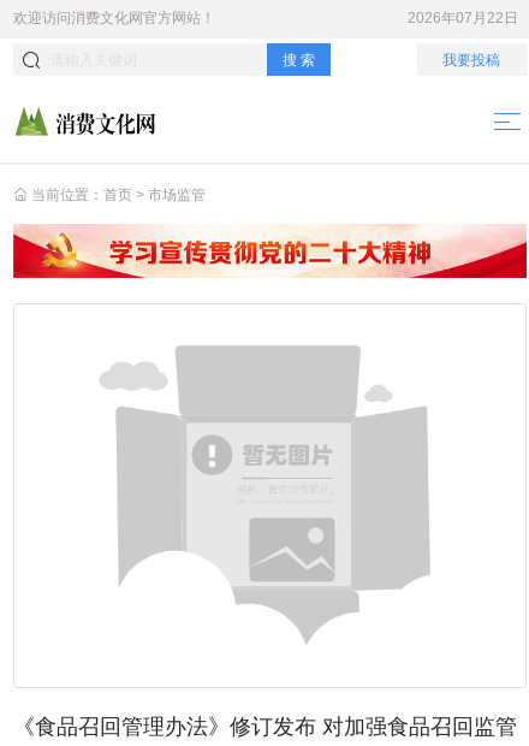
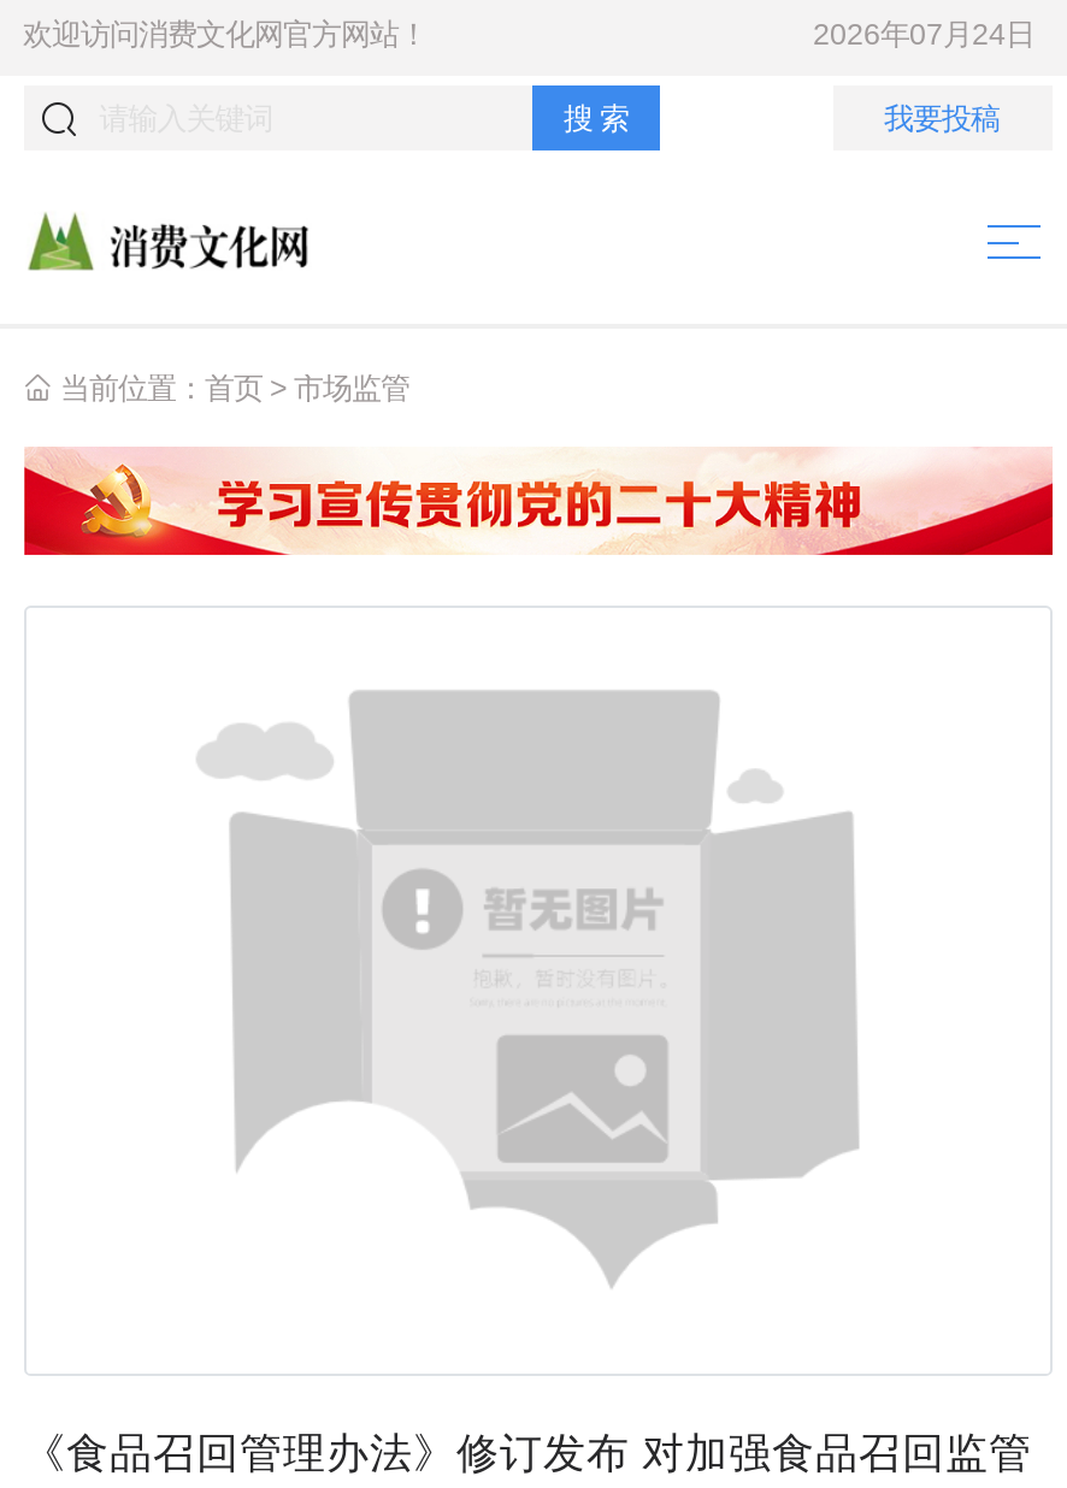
- 2026年07月22日
+ 2026年07月24日
